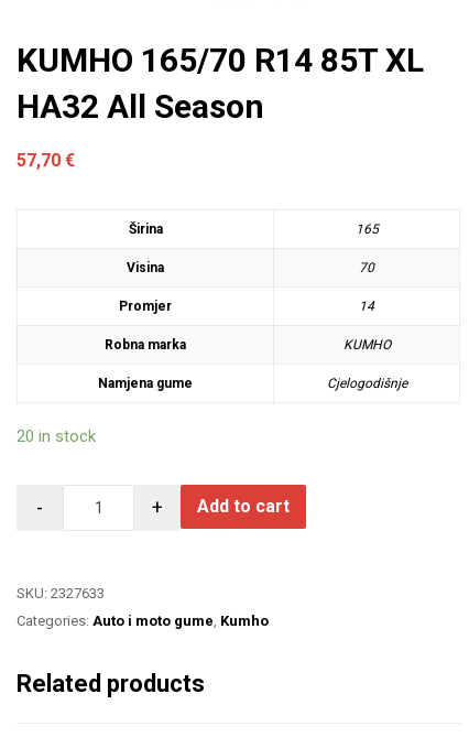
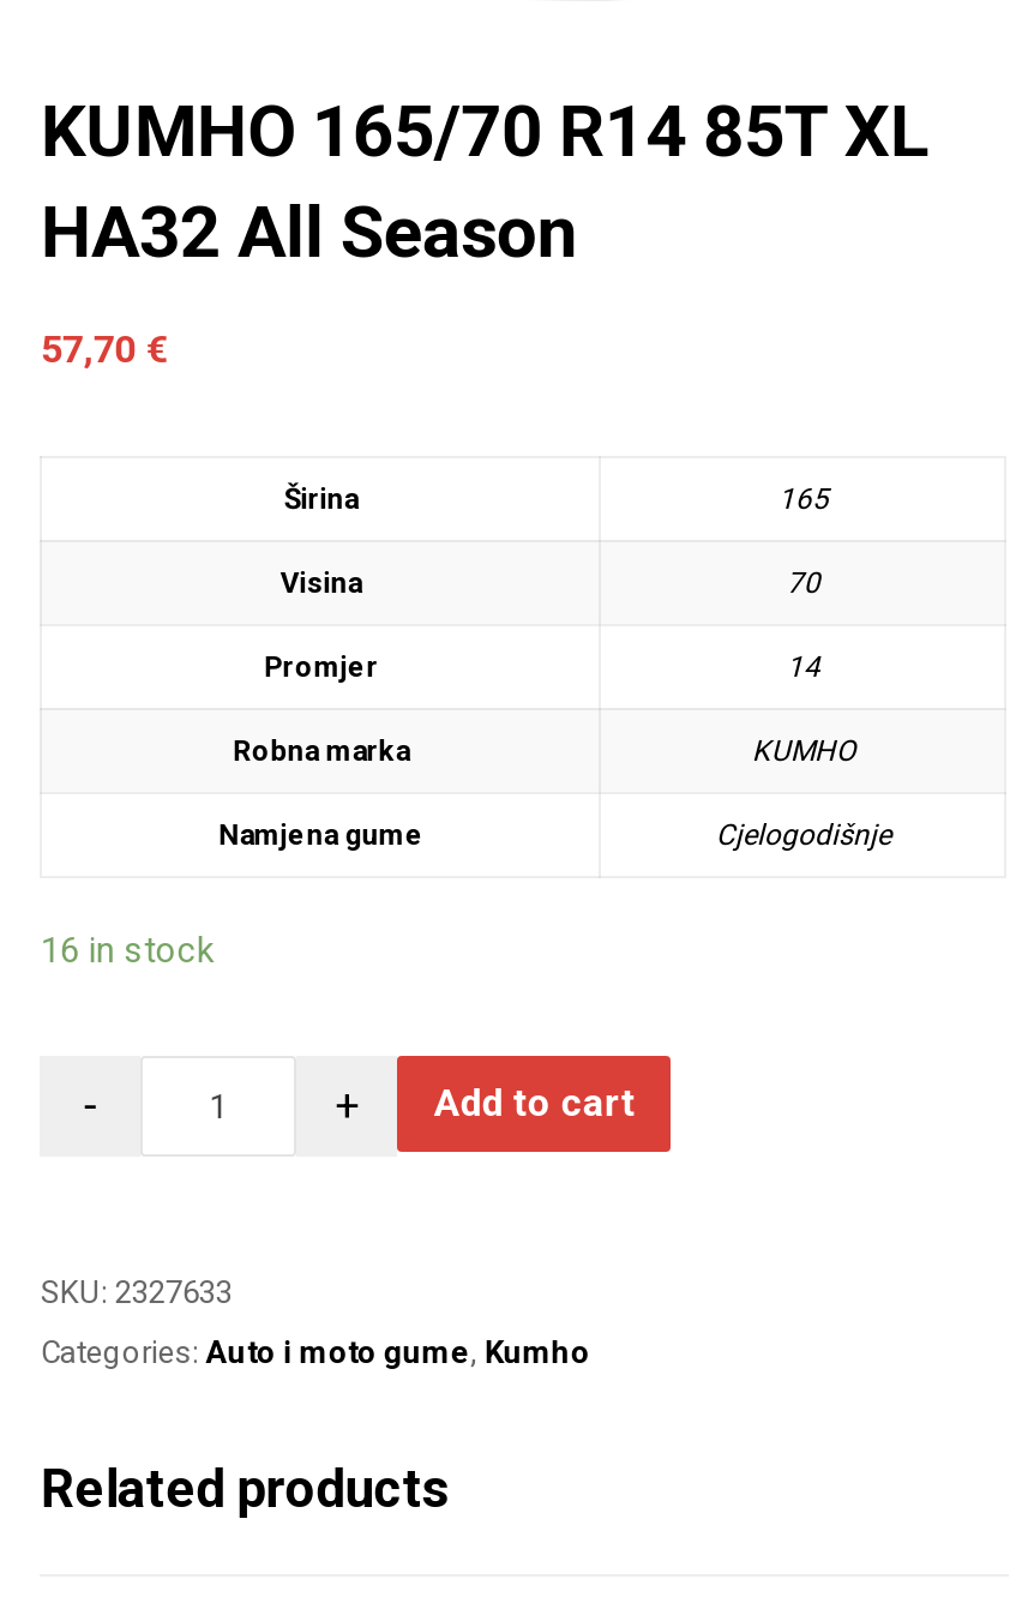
- 20 in stock
+ 16 in stock
